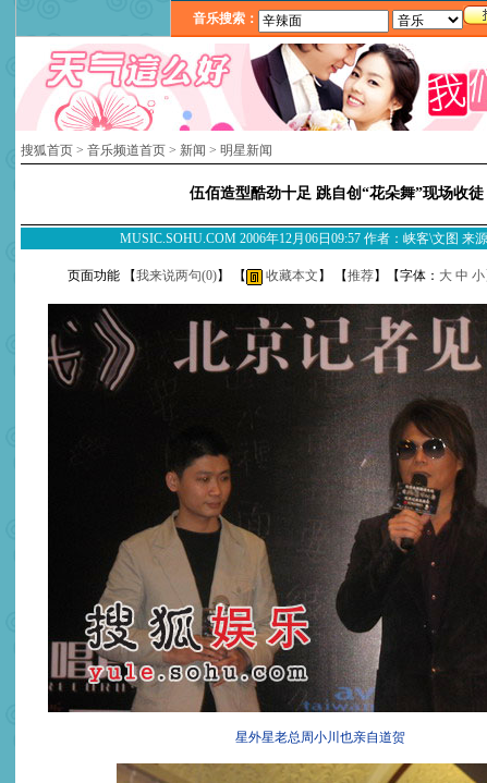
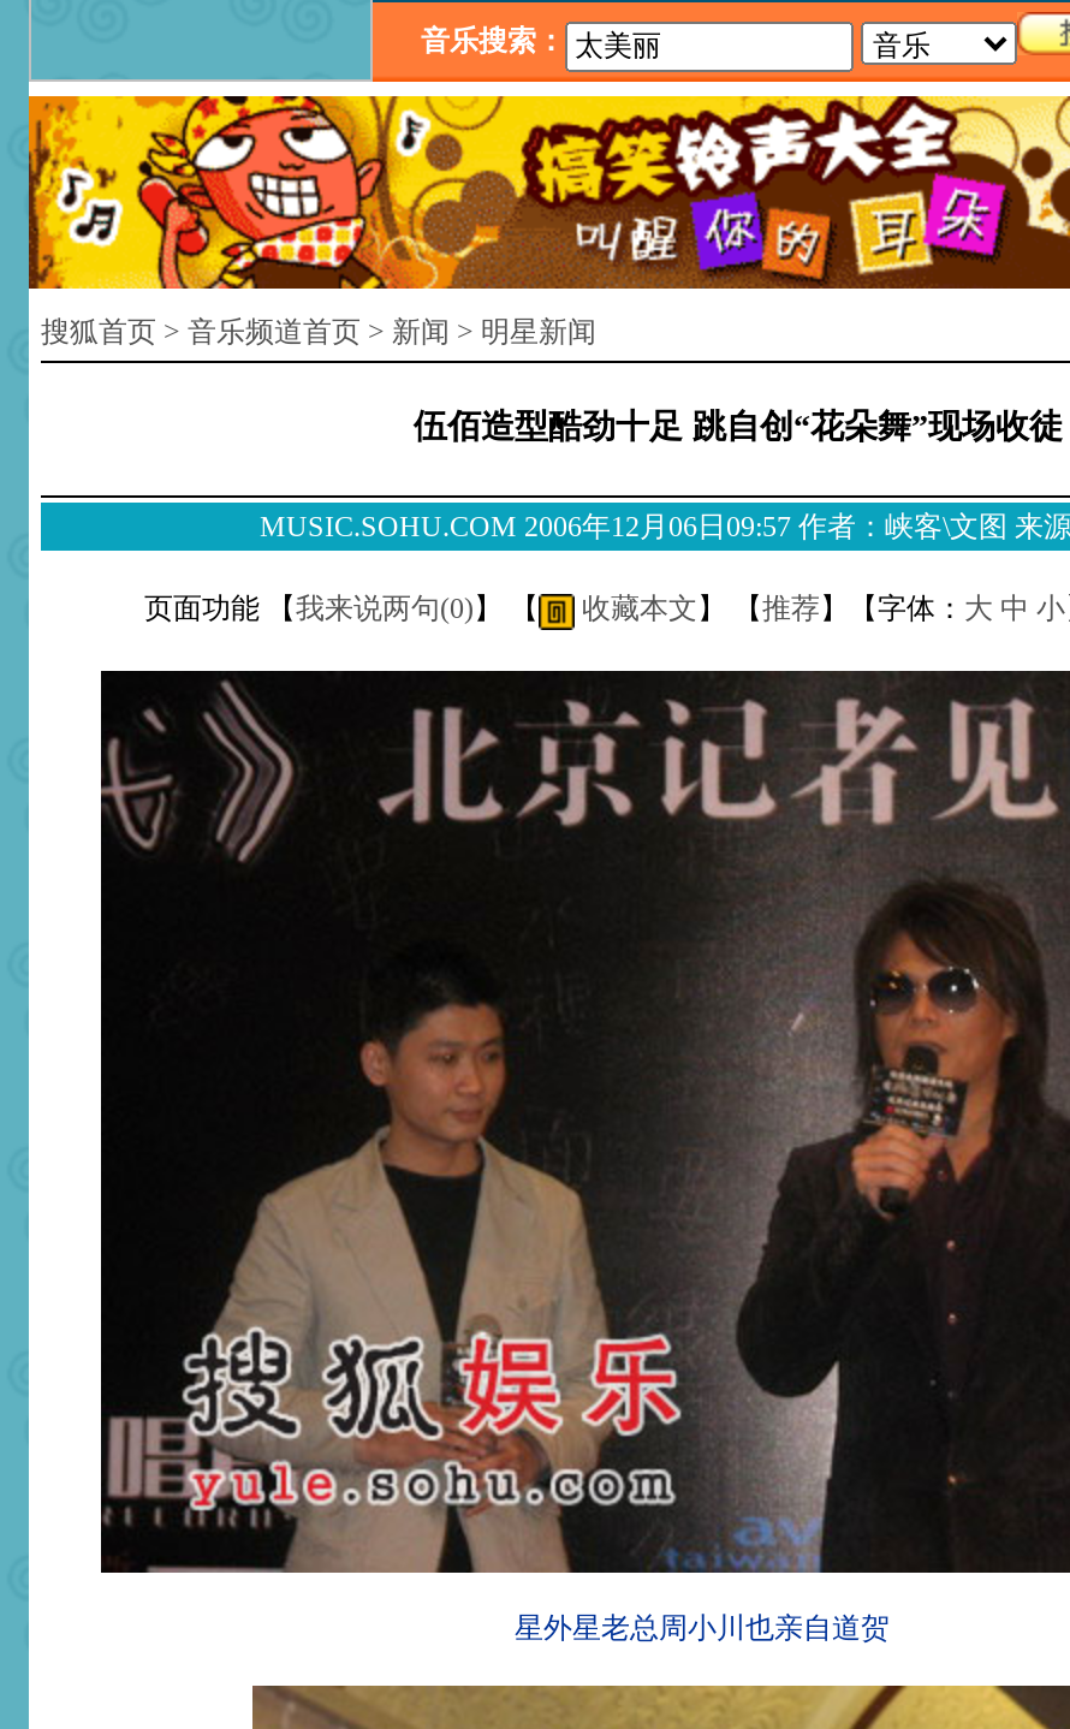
- [image]
+ [image]
